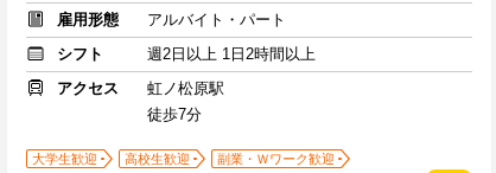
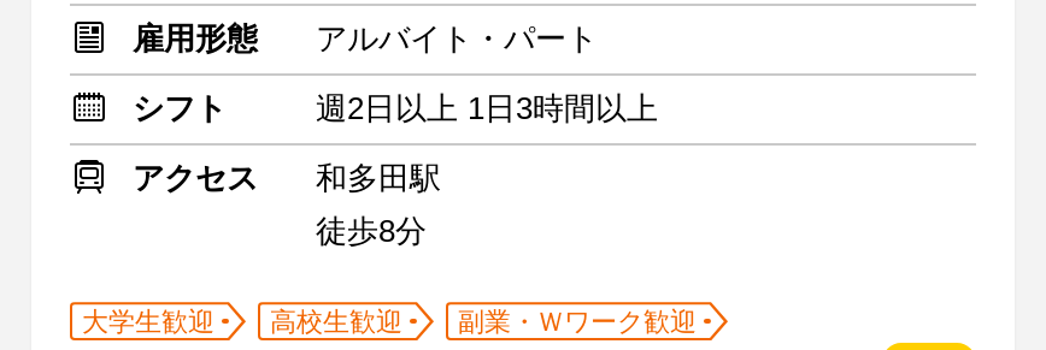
- 週2日以上 1日2時間以上
+ 週2日以上 1日3時間以上

- 虹ノ松原駅
+ 和多田駅

- 徒歩7分
+ 徒歩8分
